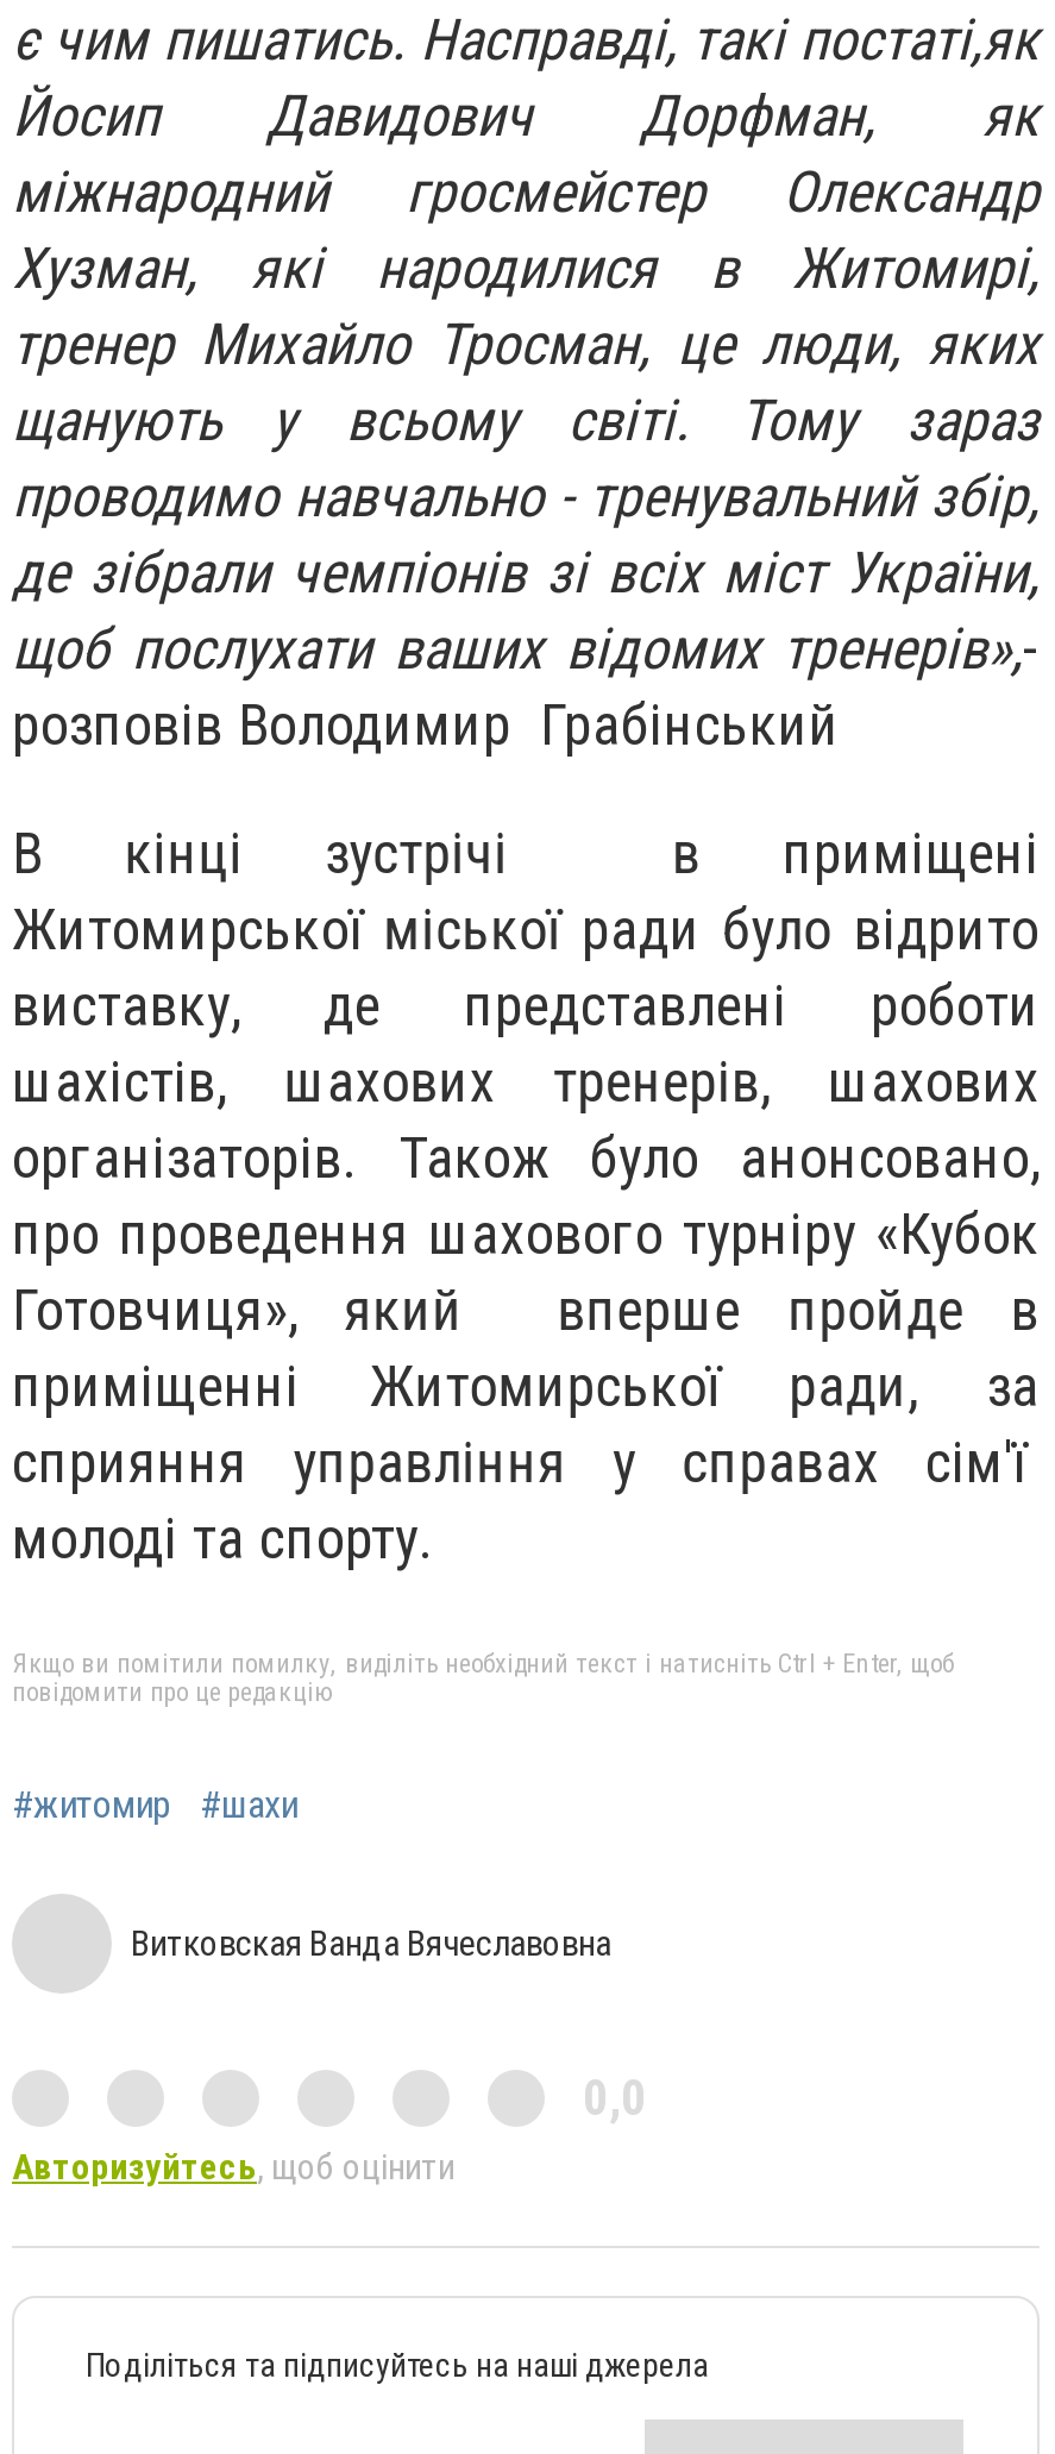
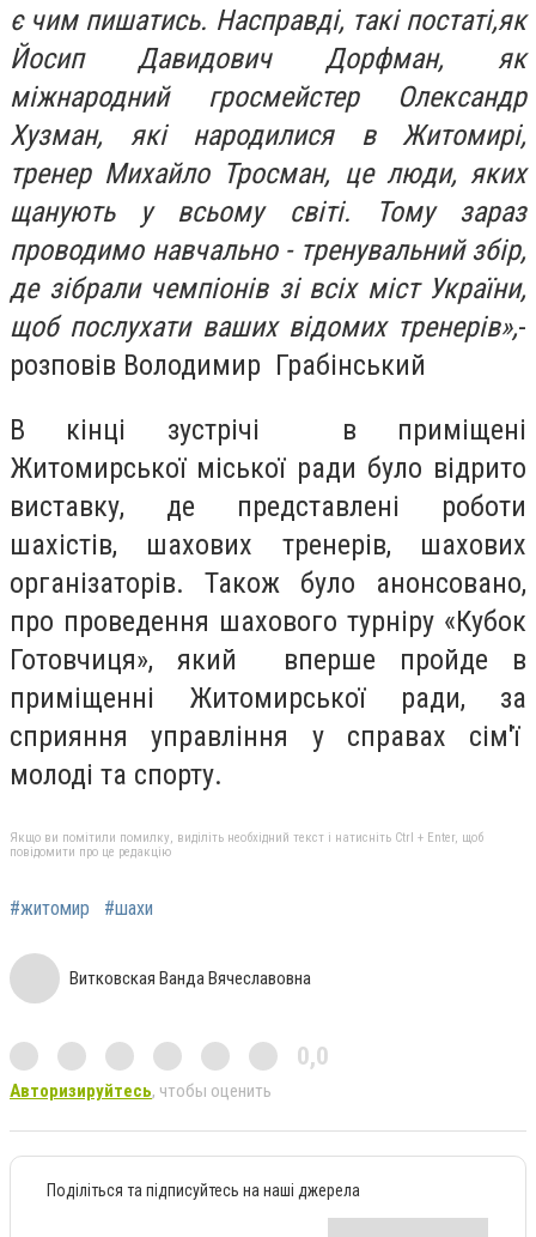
- Авторизуйтесь, щоб оцінити
+ Авторизируйтесь, чтобы оценить
